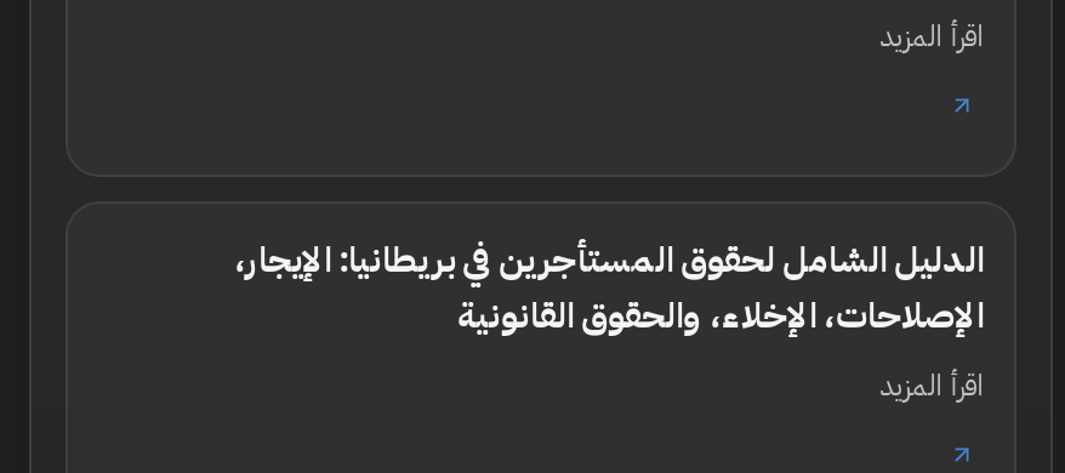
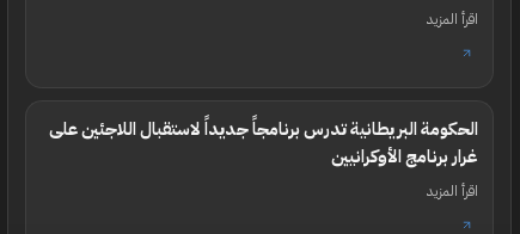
- الدليل الشامل لحقوق المستأجرين في بريطانيا: الإيجار،
- الإصلاحات، الإخلاء، والحقوق القانونية
+ الحكومة البريطانية تدرس برنامجاً جديداً لاستقبال اللاجئين على
+ غرار برنامج الأوكرانيين
